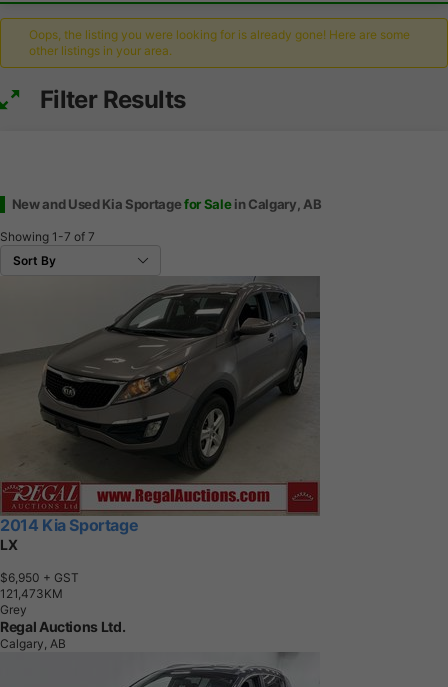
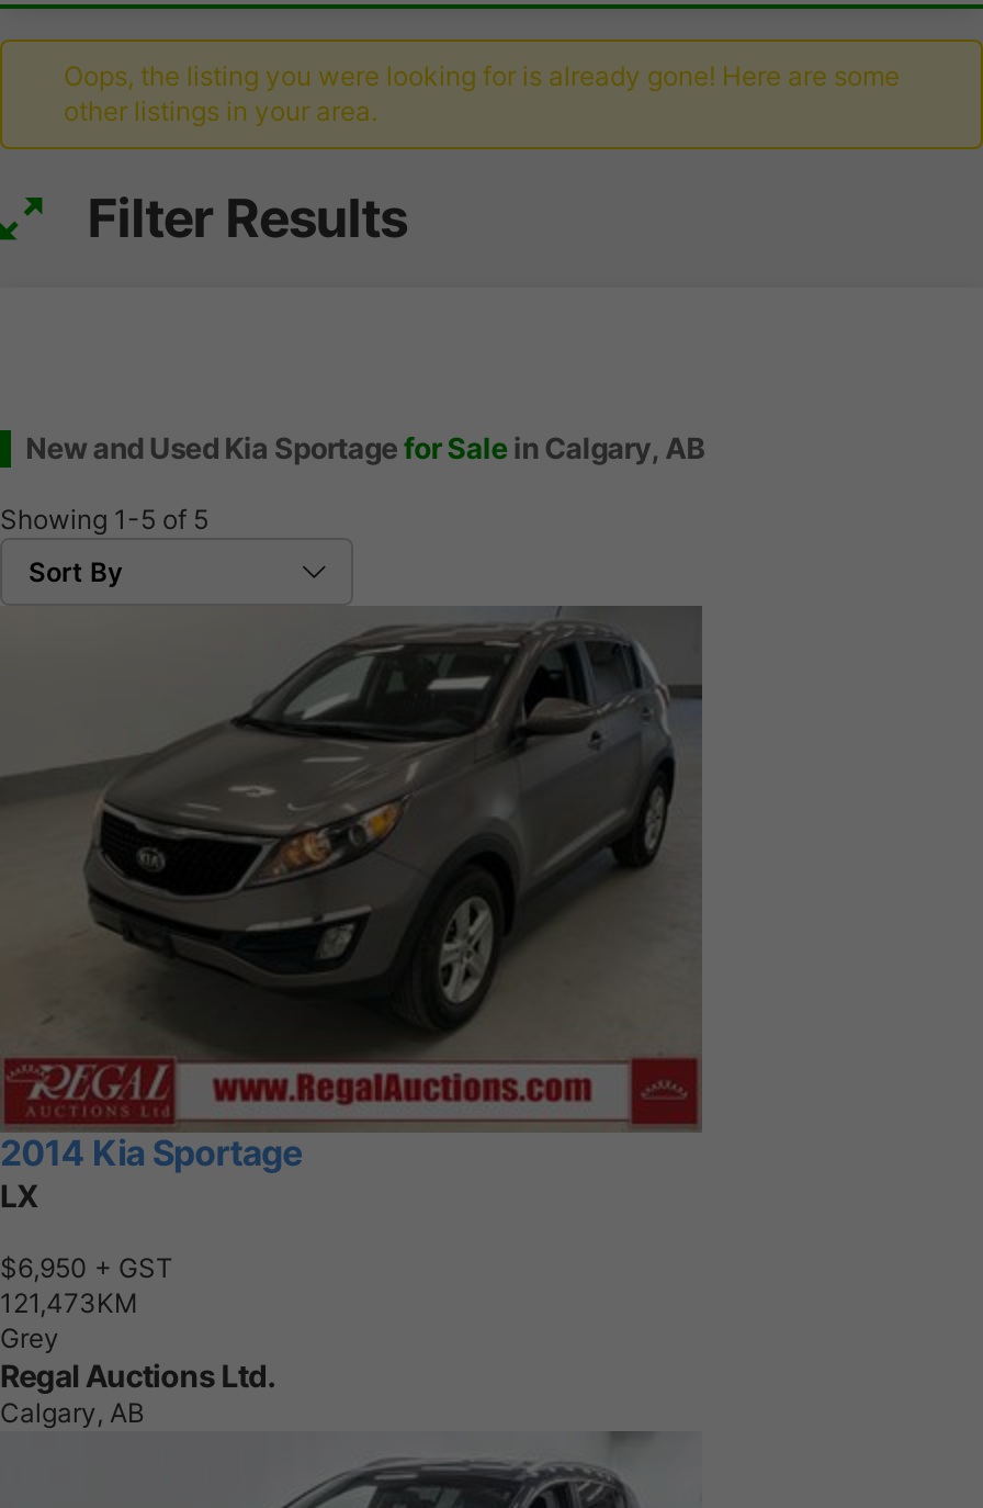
- Showing 1-7 of 7
+ Showing 1-5 of 5
